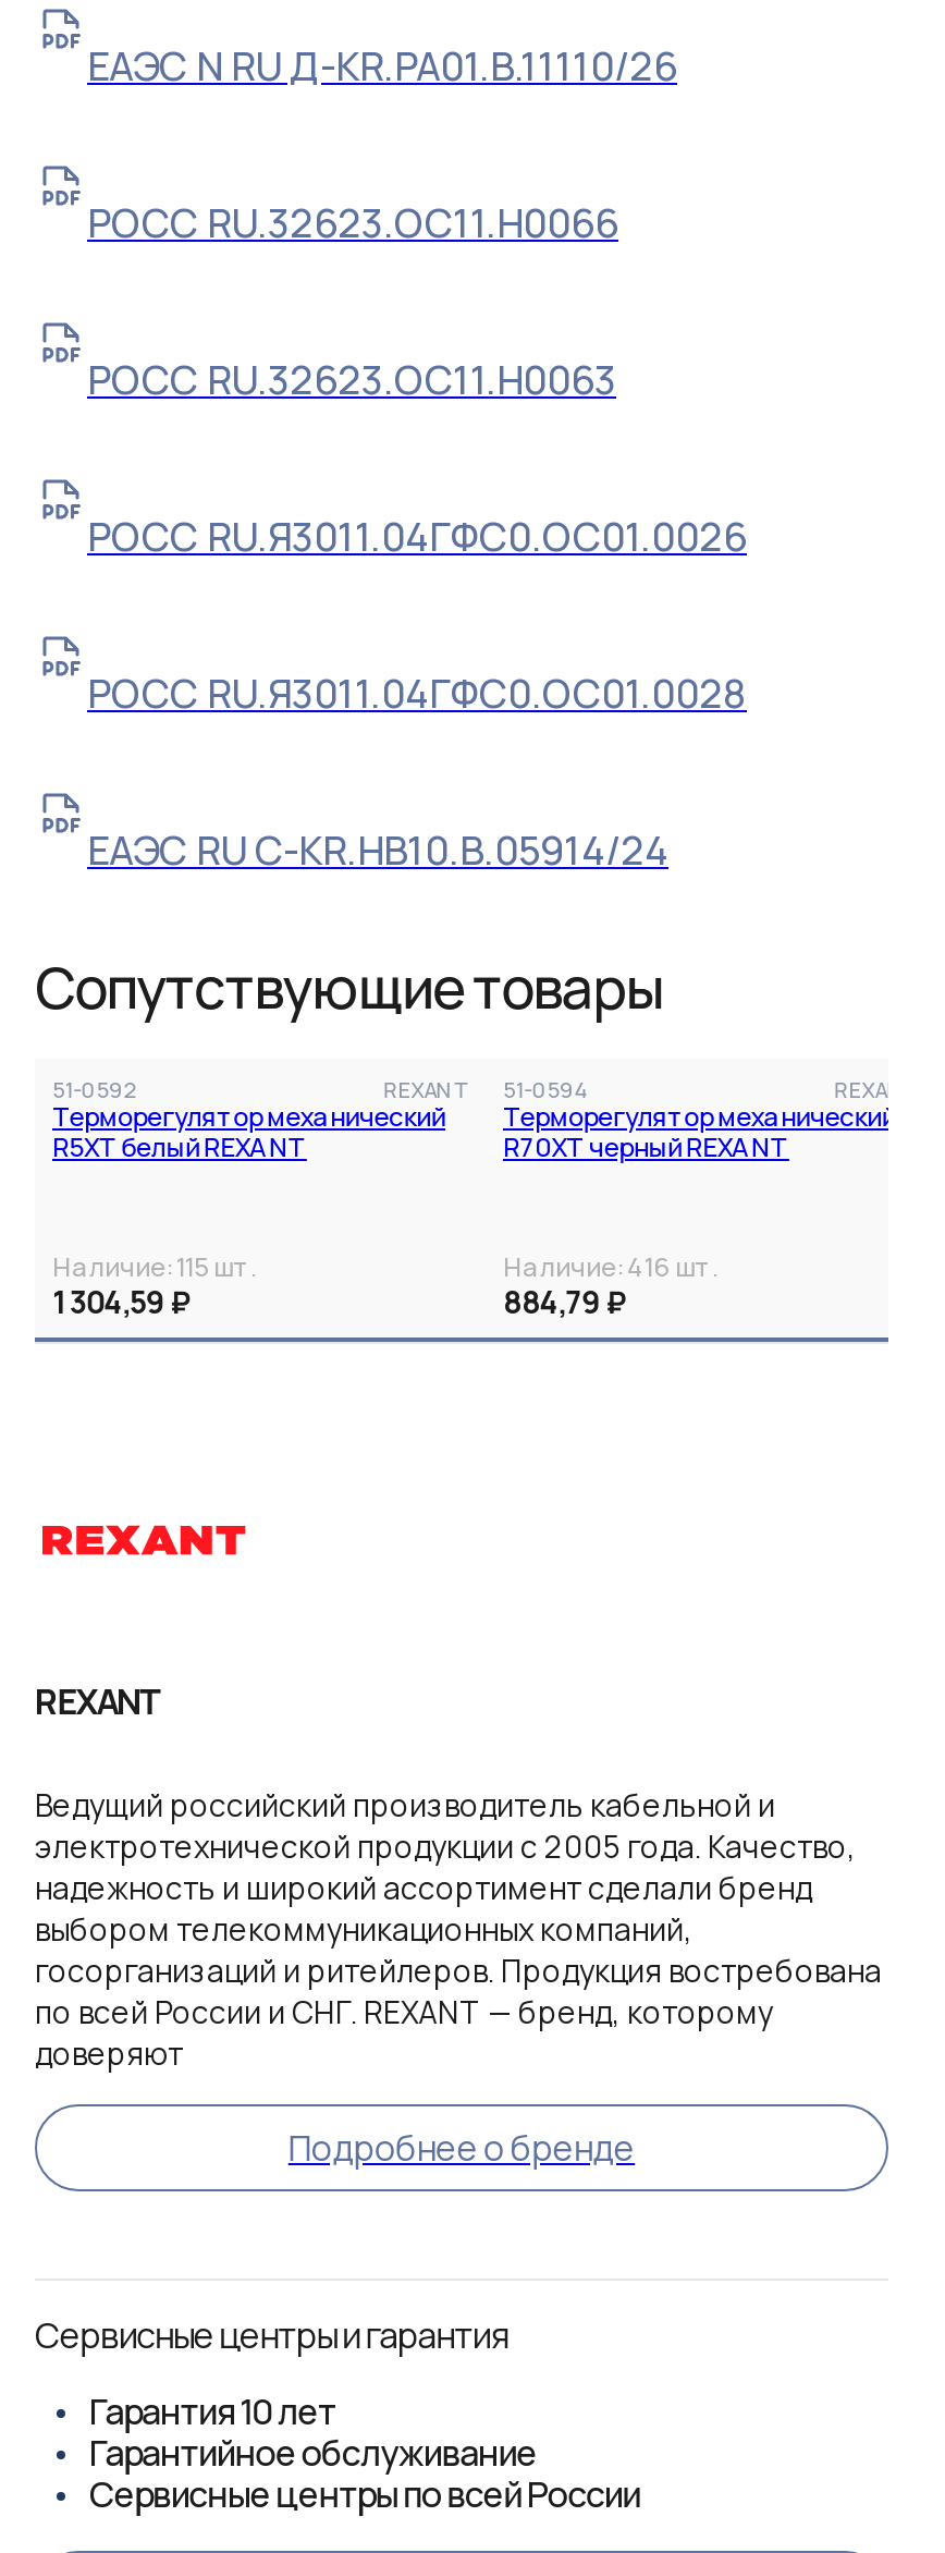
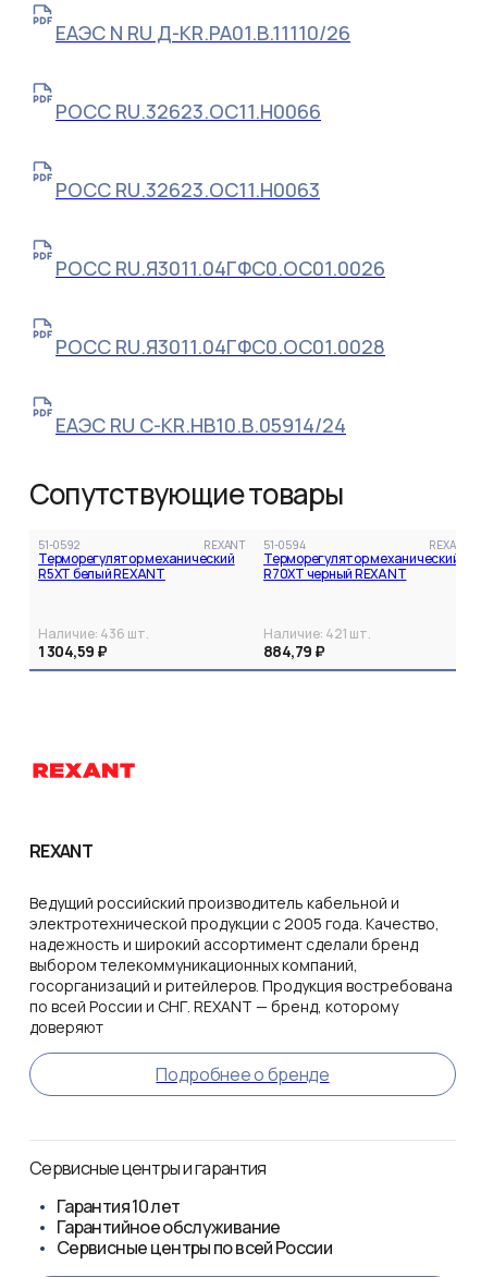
- Наличие: 115 шт.
+ Наличие: 436 шт.

- Наличие: 416 шт.
+ Наличие: 421 шт.
